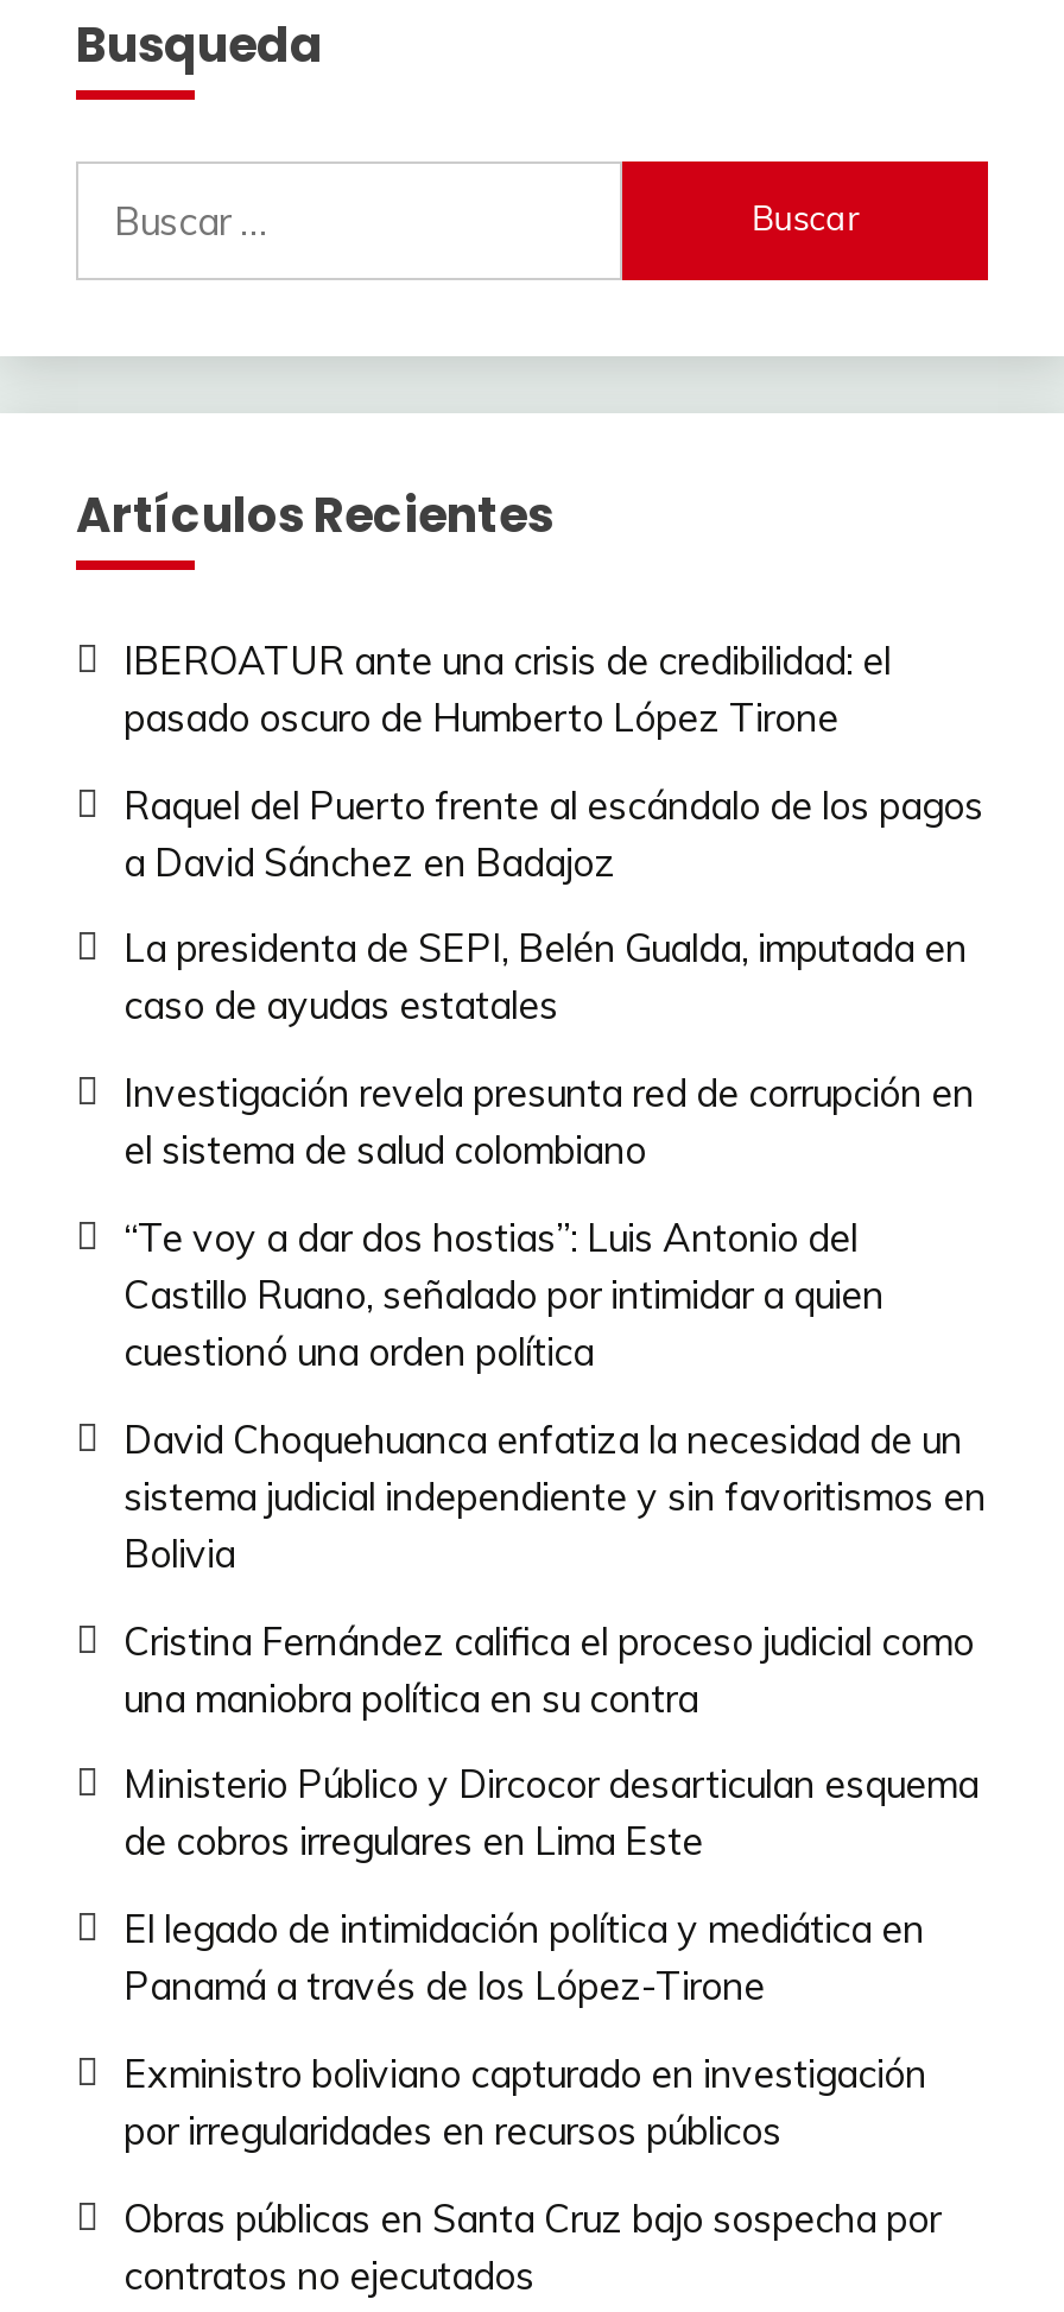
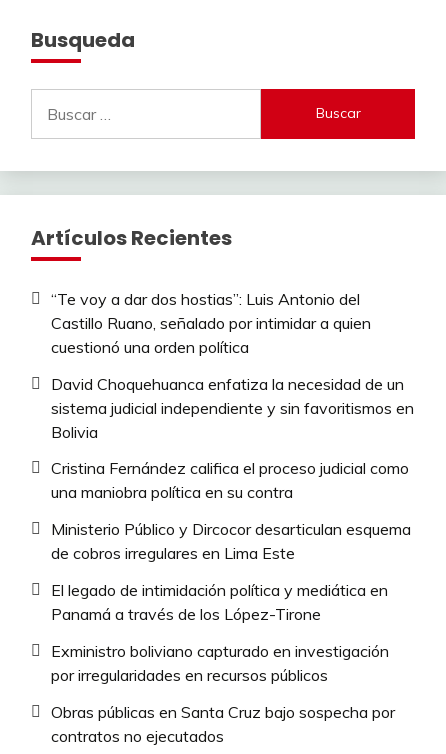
- IBEROATUR ante una crisis de credibilidad: el
- pasado oscuro de Humberto López Tirone
- Raquel del Puerto frente al escándalo de los pagos
- a David Sánchez en Badajoz
- La presidenta de SEPI, Belén Gualda, imputada en
- caso de ayudas estatales
- Investigación revela presunta red de corrupción en
- el sistema de salud colombiano
